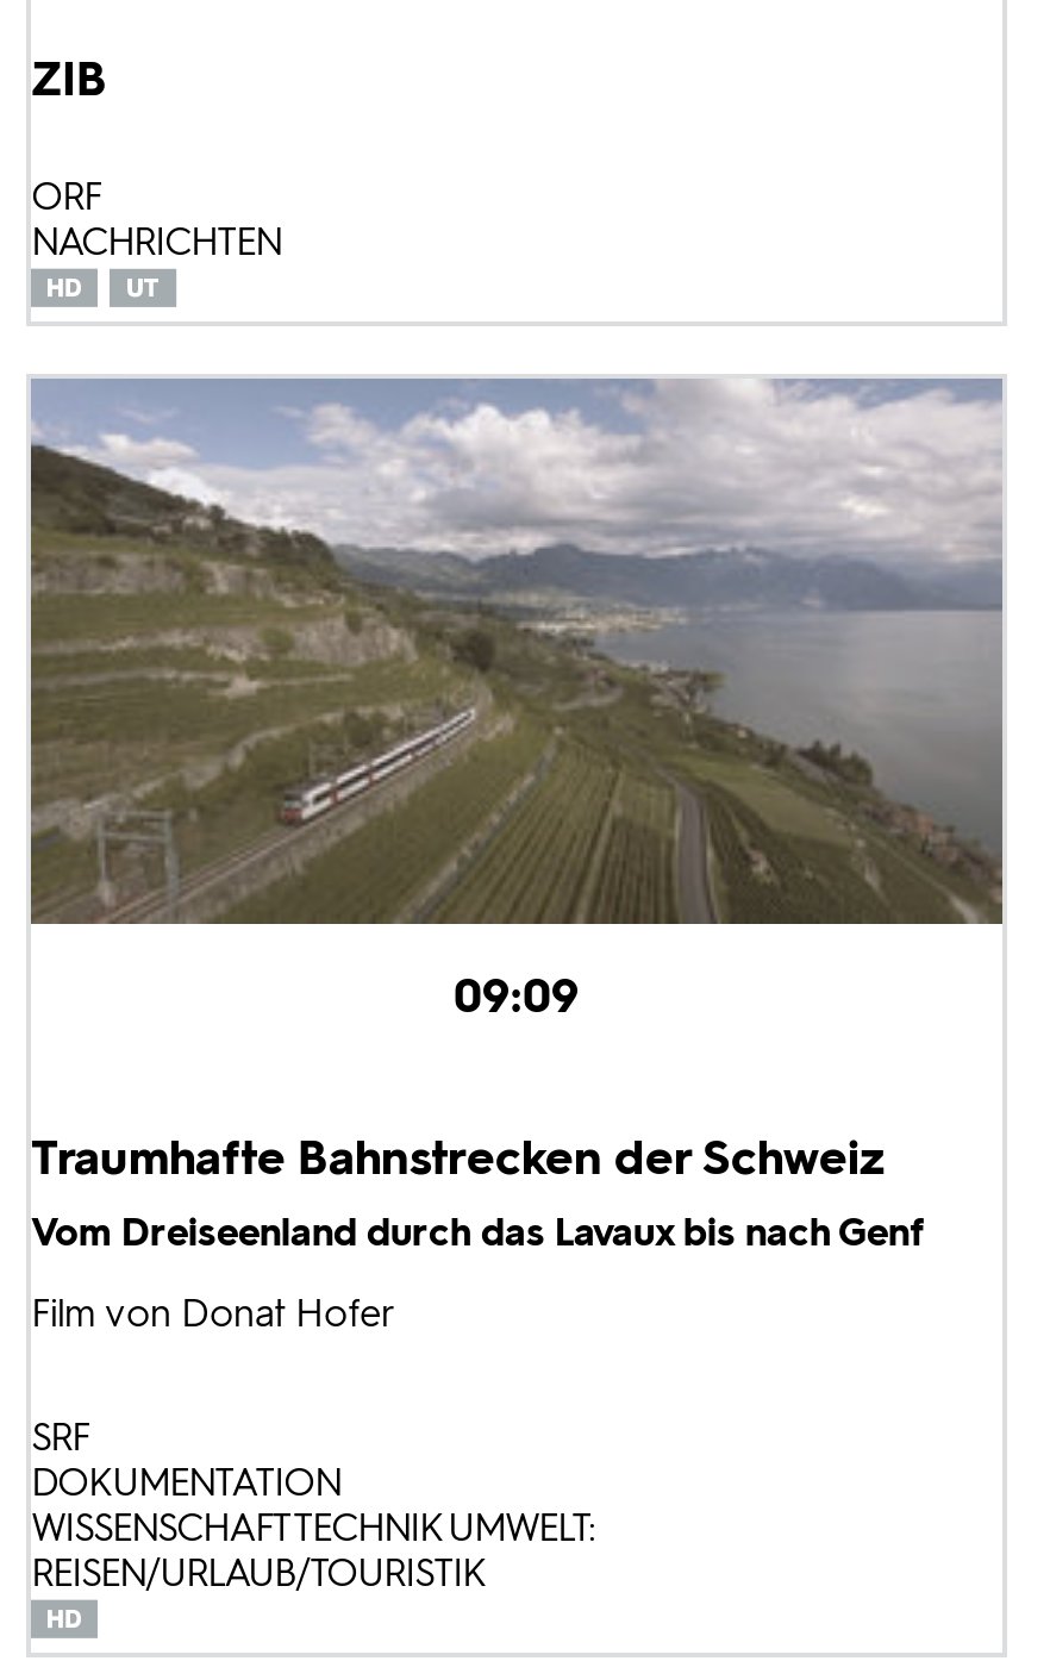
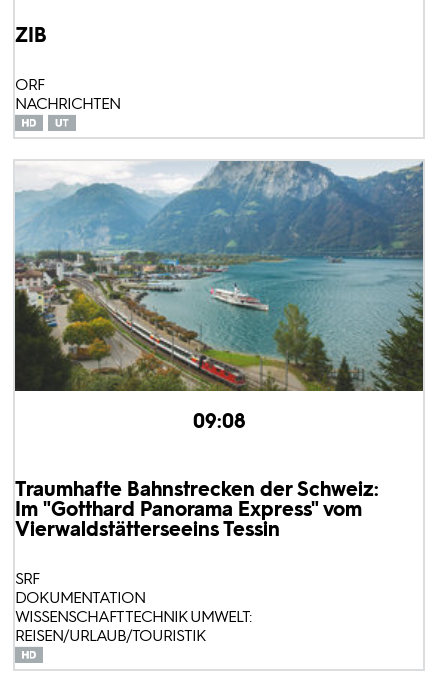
- [image]
- 09:09
- Traumhafte Bahnstrecken der Schweiz
- Vom Dreiseenland durch das Lavaux bis nach Genf
- Film von Donat Hofer
+ [image]
+ 09:08
+ Traumhafte Bahnstrecken der Schweiz:
+ Im "Gotthard Panorama Express" vom
+ Vierwaldstätterseeins Tessin
